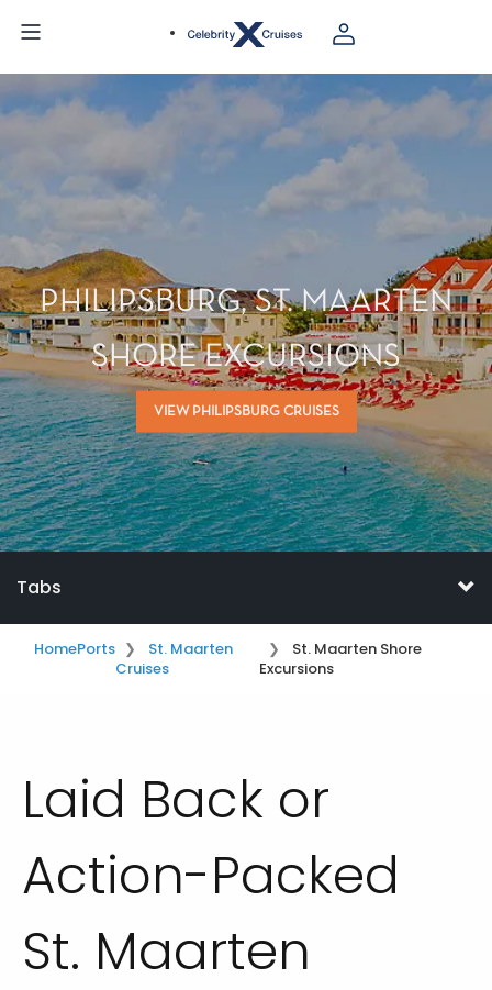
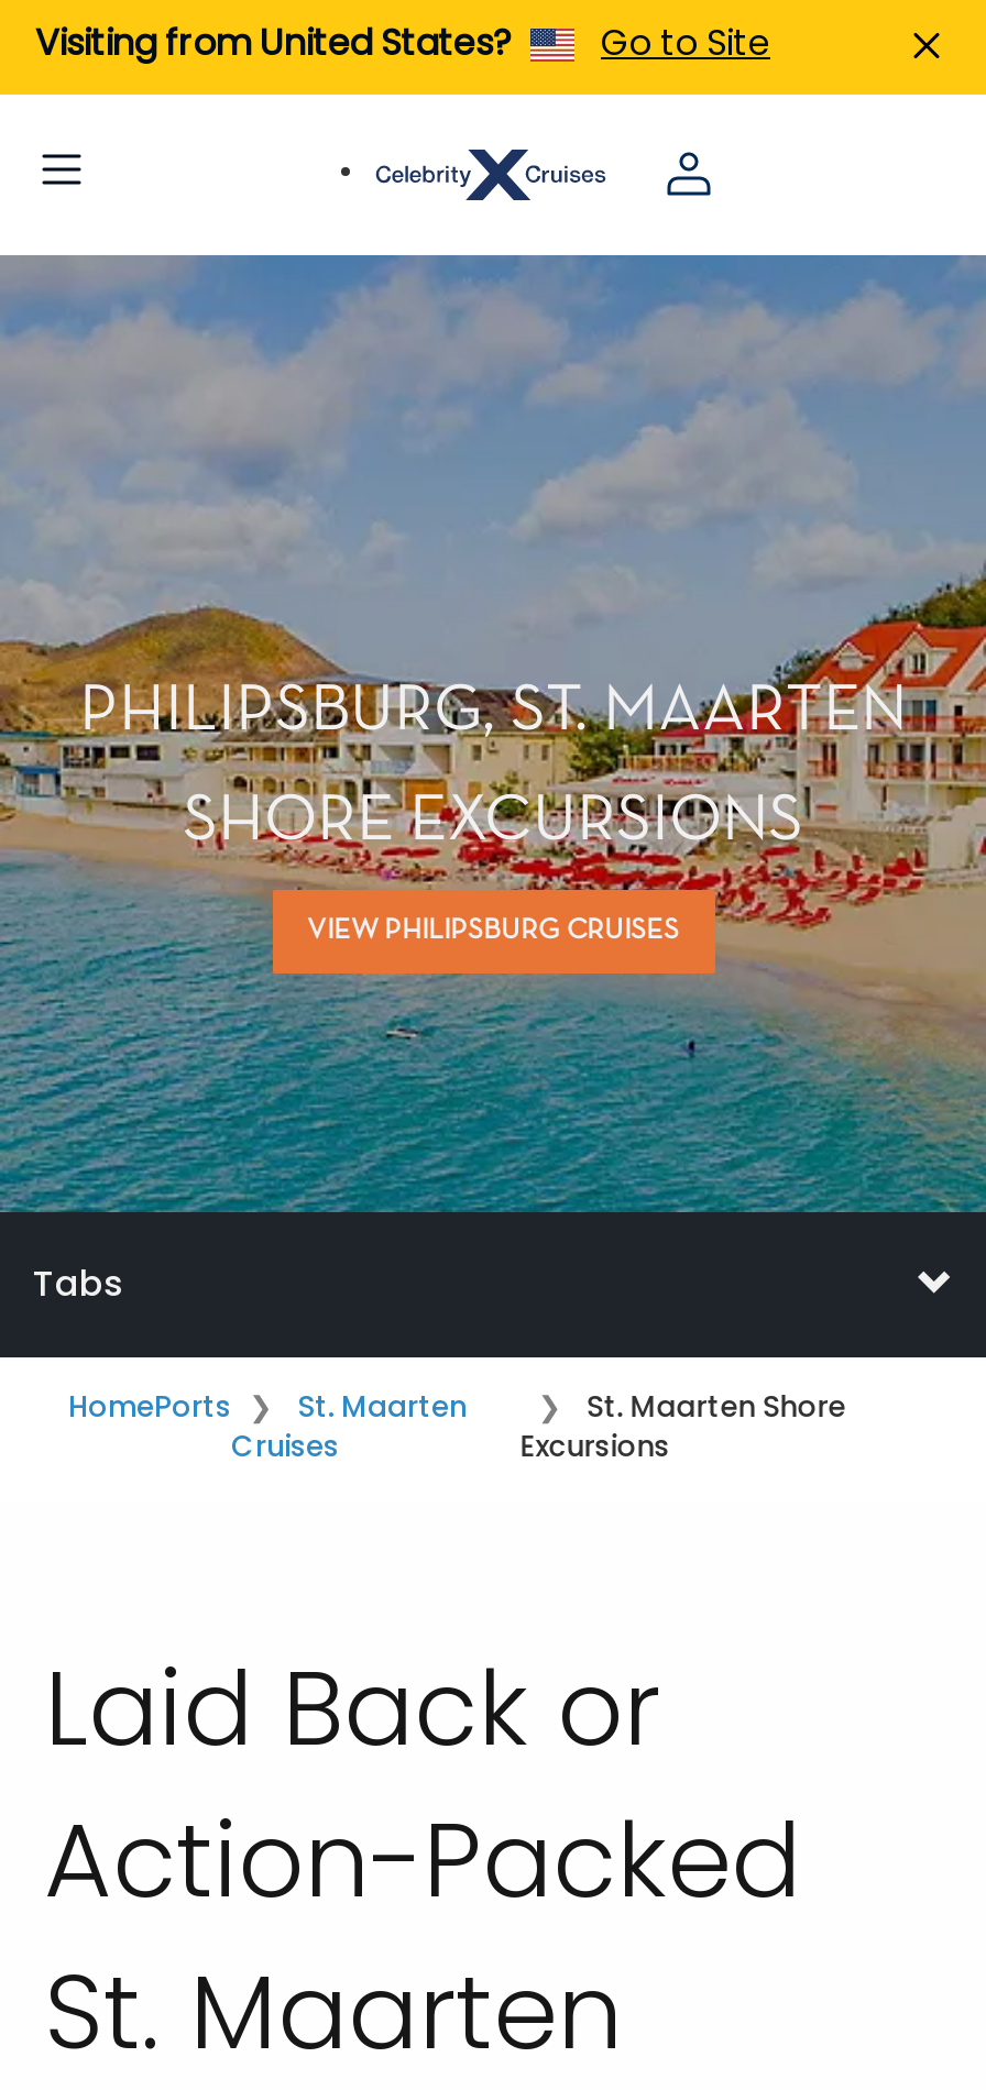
+ Visiting from United States?
+ Go to Site
